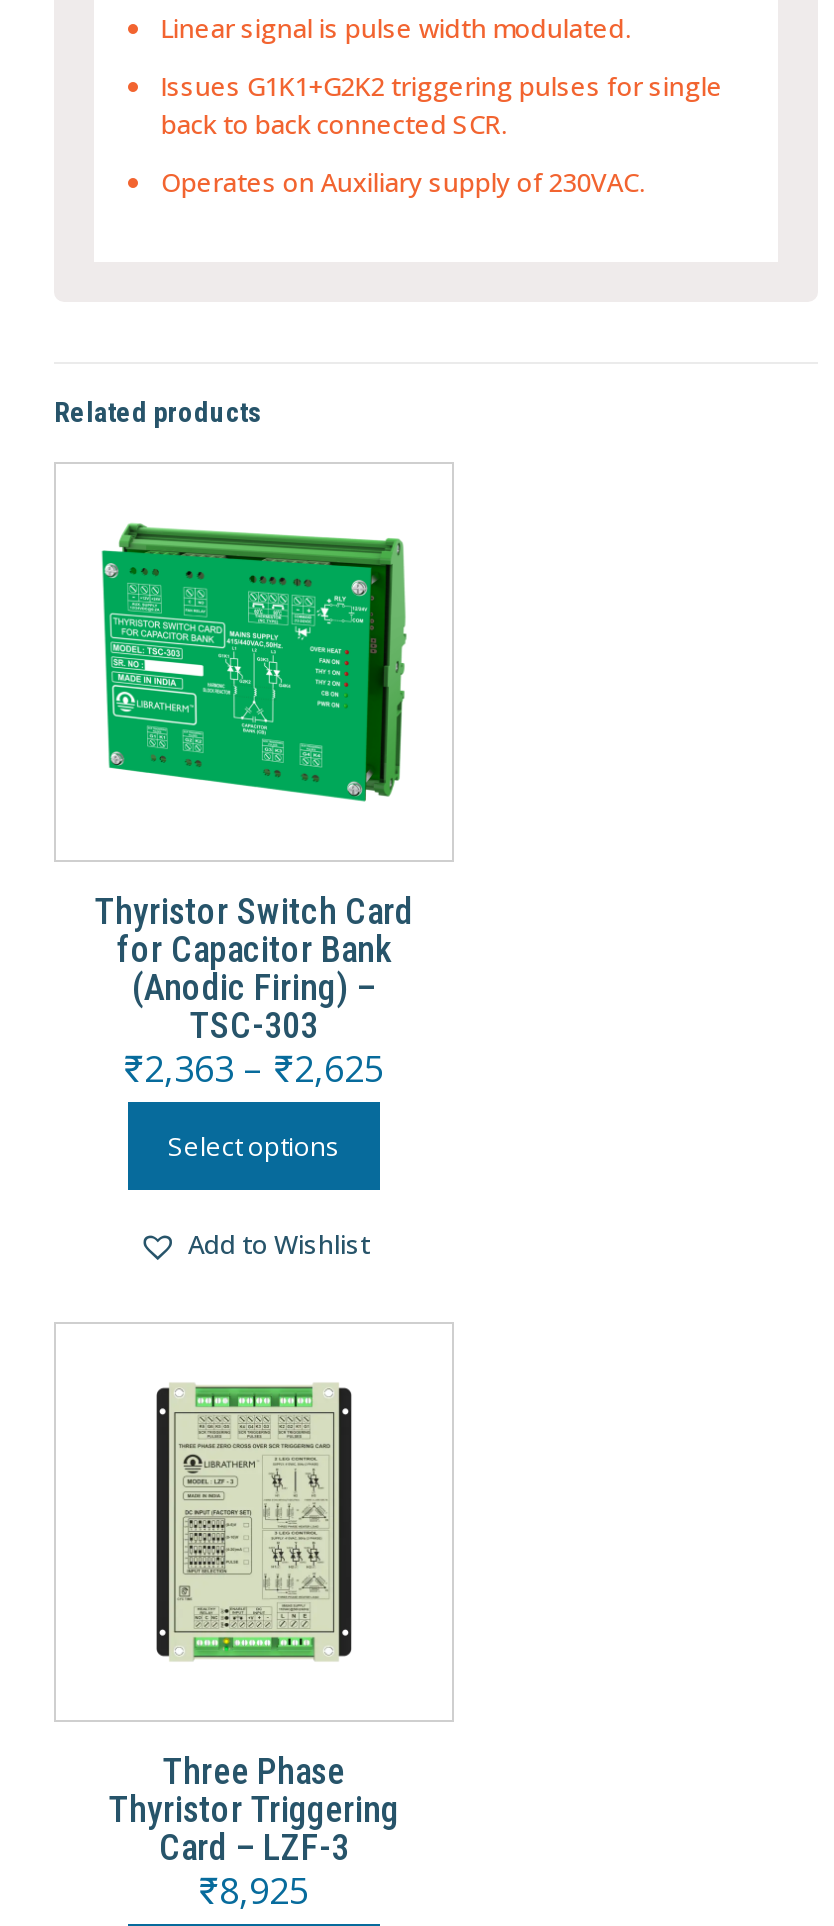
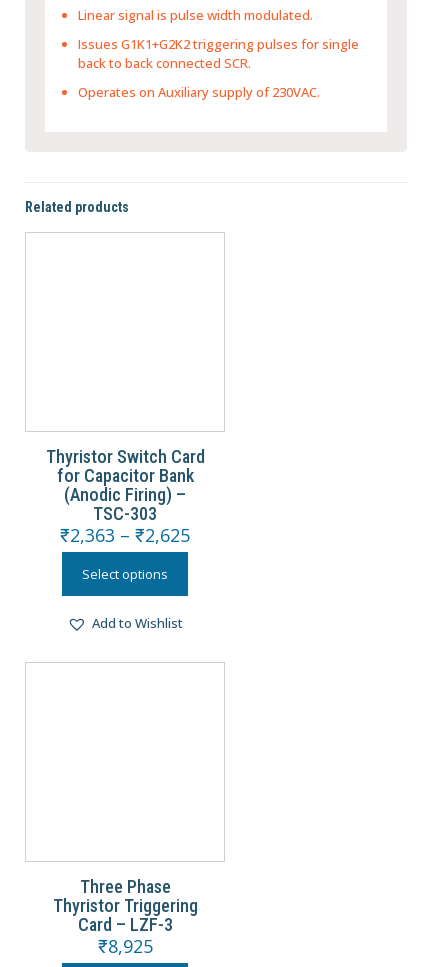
- [image]

- [image]
